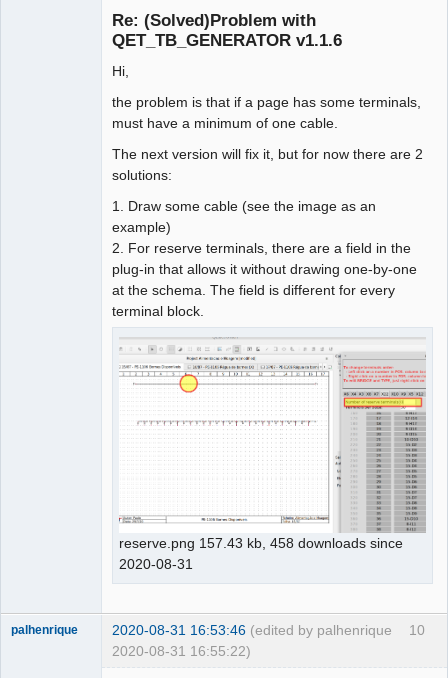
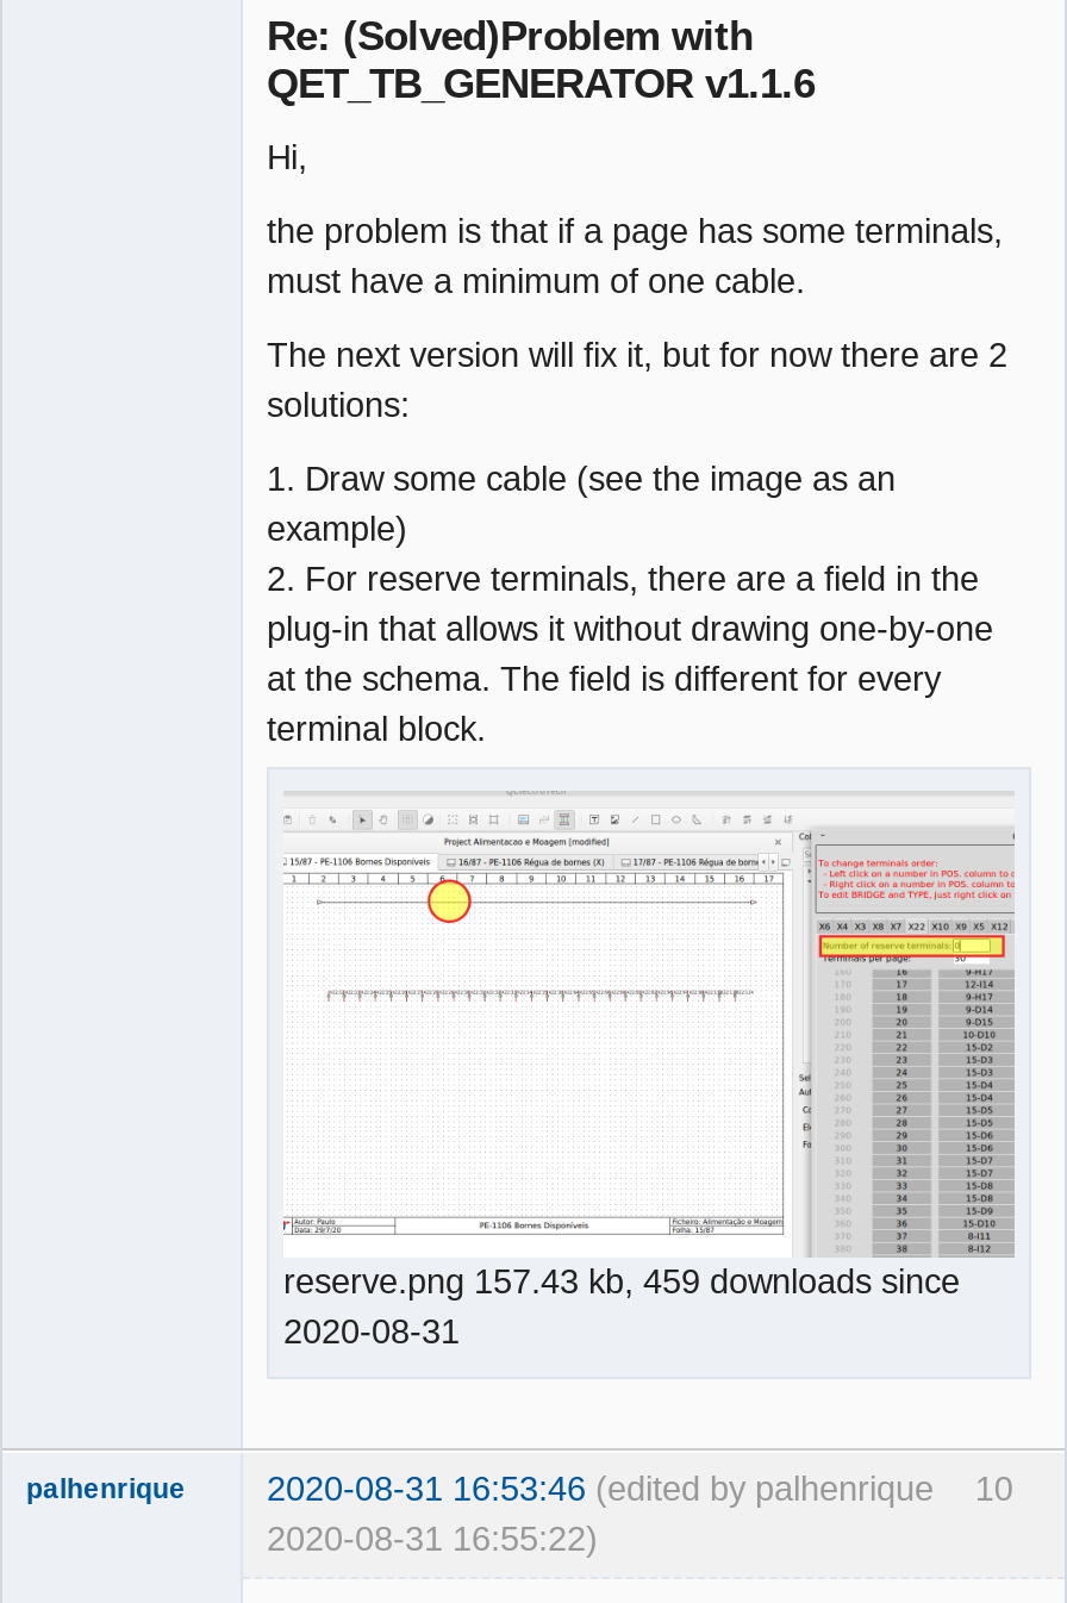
- reserve.png 157.43 kb, 458 downloads since
+ reserve.png 157.43 kb, 459 downloads since
